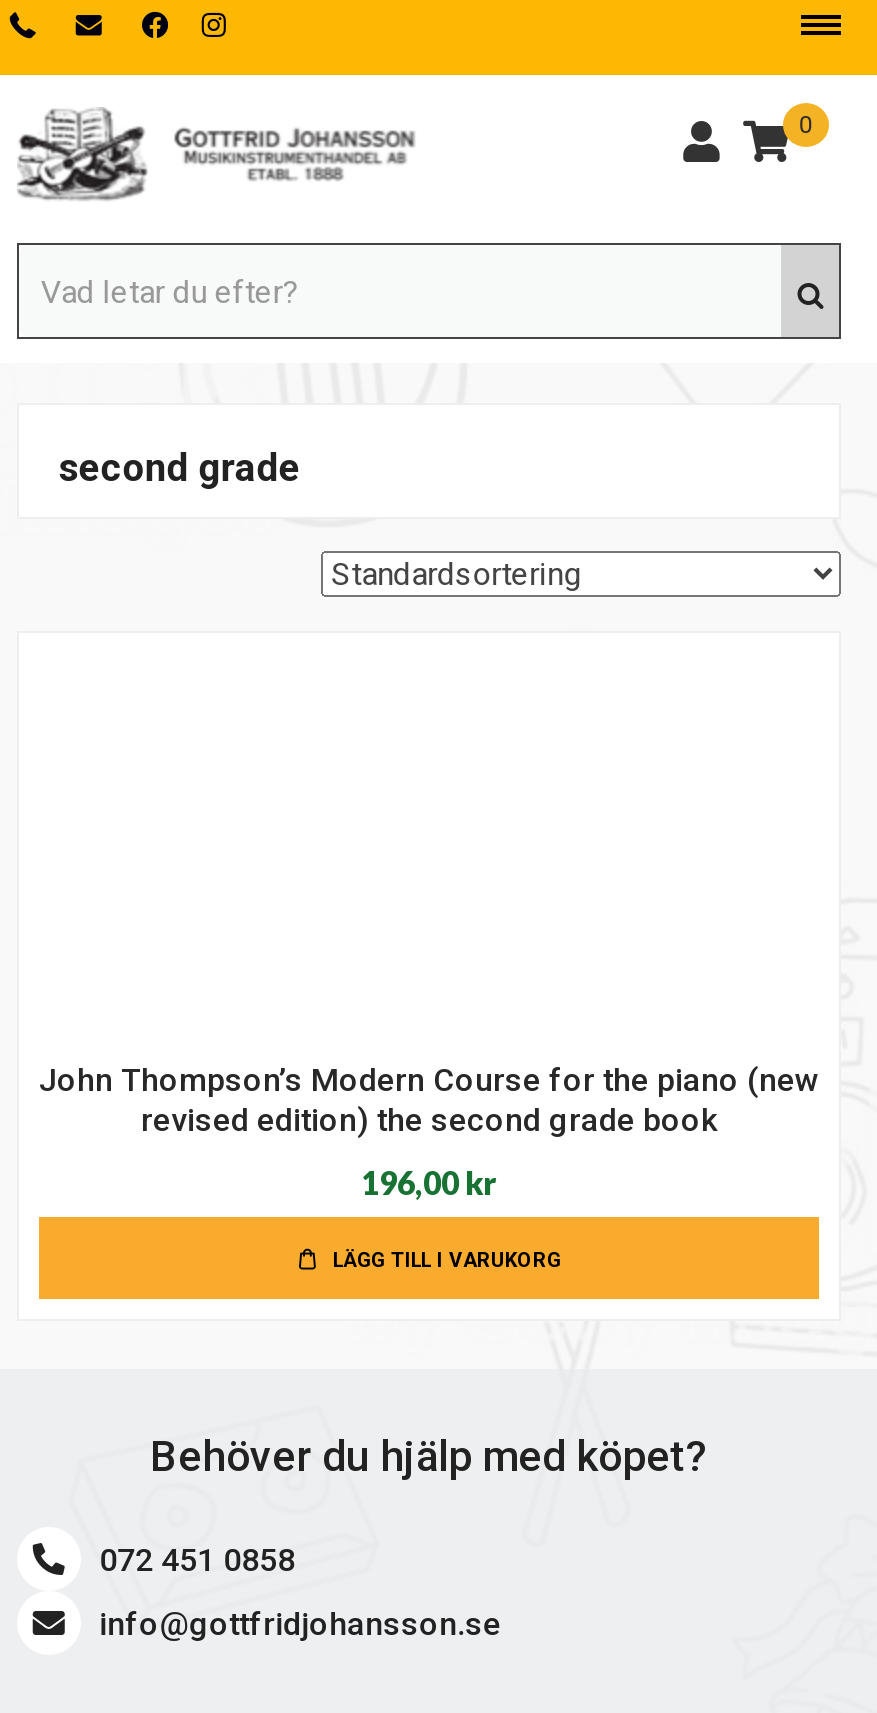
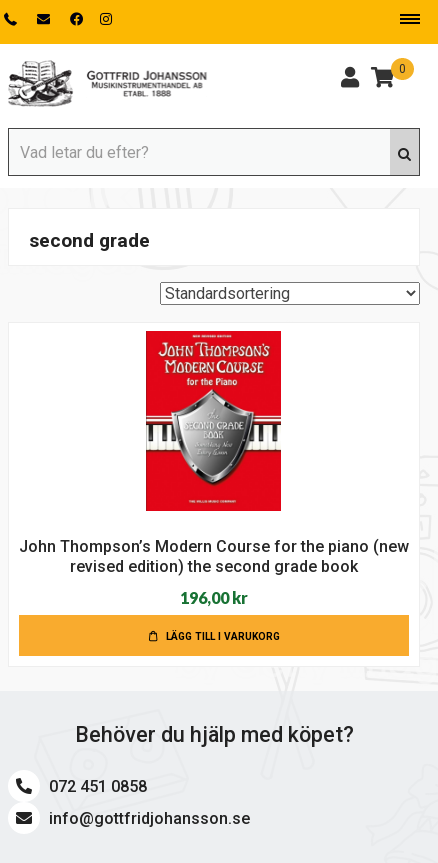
+ [image]
